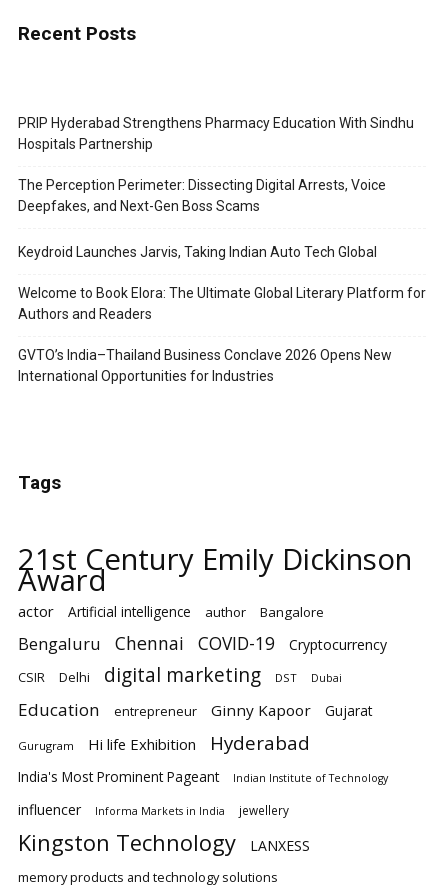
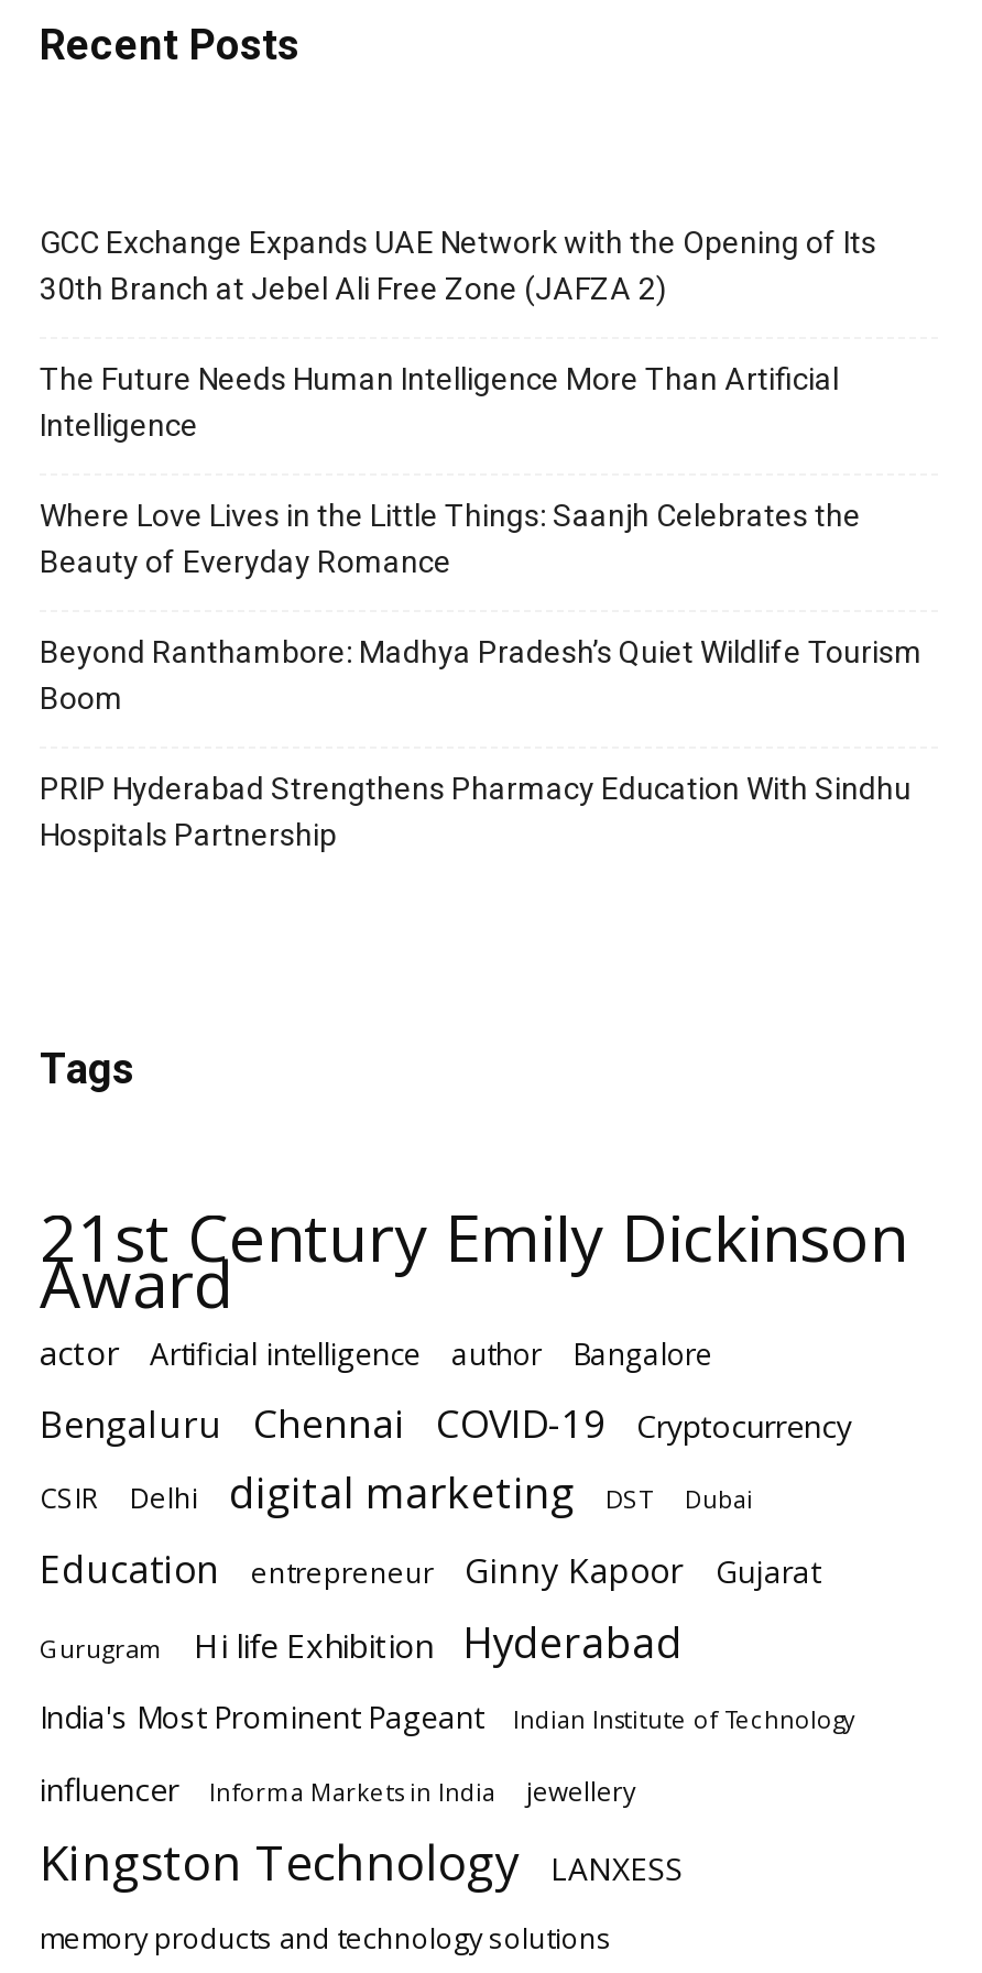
+ GCC Exchange Expands UAE Network with the Opening of Its
+ 30th Branch at Jebel Ali Free Zone (JAFZA 2)
+ The Future Needs Human Intelligence More Than Artificial
+ Intelligence
+ Where Love Lives in the Little Things: Saanjh Celebrates the
+ Beauty of Everyday Romance
+ Beyond Ranthambore: Madhya Pradesh’s Quiet Wildlife Tourism
+ Boom

moved down: PRIP Hyderabad Strengthens Pharmacy Education With Sindhu | Hospitals Partnership

- The Perception Perimeter: Dissecting Digital Arrests, Voice
- Deepfakes, and Next-Gen Boss Scams
- Keydroid Launches Jarvis, Taking Indian Auto Tech Global
- Welcome to Book Elora: The Ultimate Global Literary Platform for
- Authors and Readers
- GVTO’s India–Thailand Business Conclave 2026 Opens New
- International Opportunities for Industries
